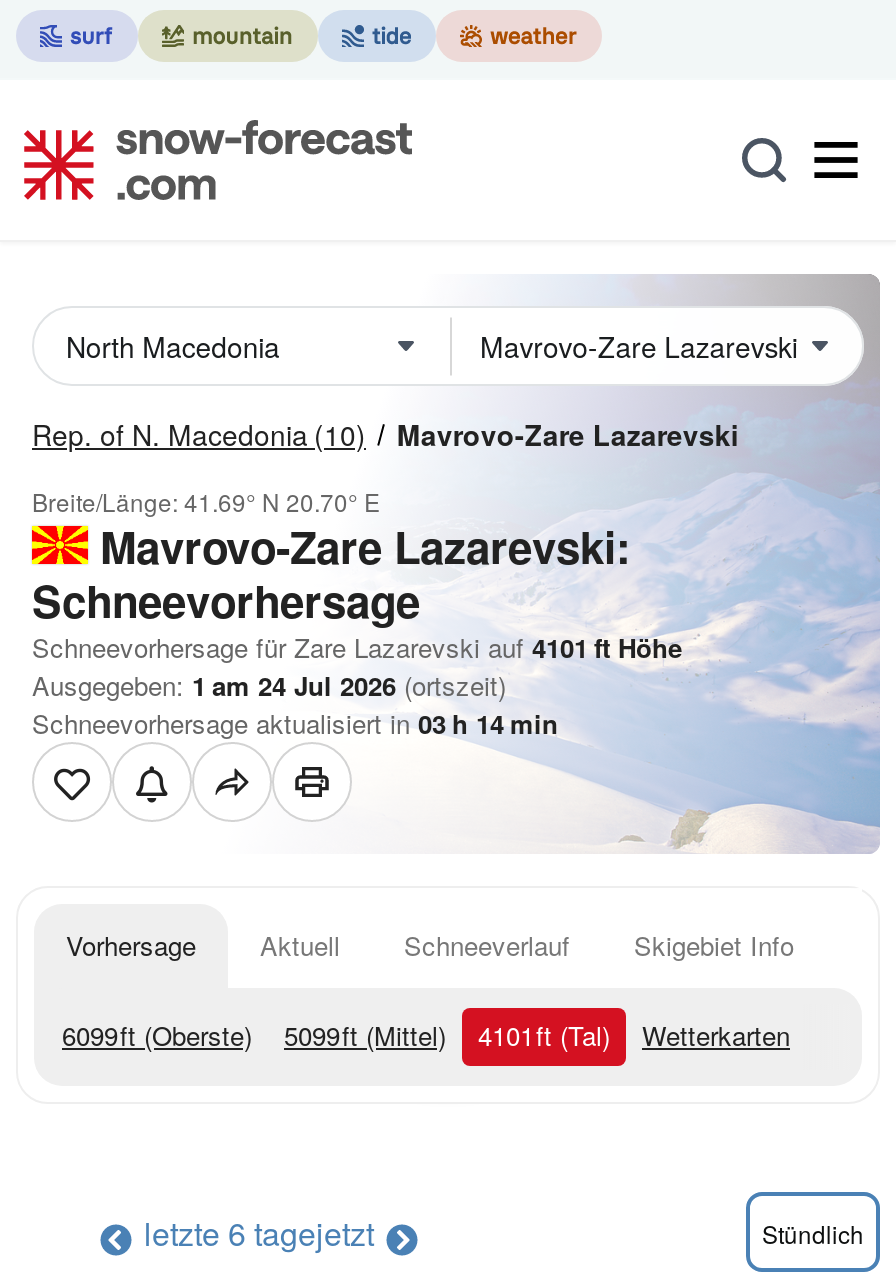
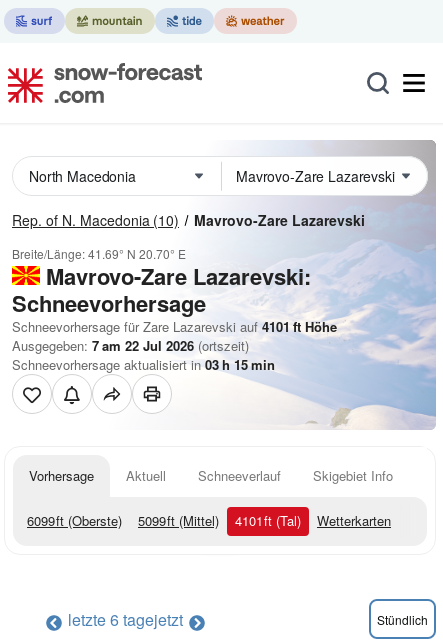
- Ausgegeben: 1 am 24 Jul 2026 (ortszeit)
+ Ausgegeben: 7 am 22 Jul 2026 (ortszeit)

- Schneevorhersage aktualisiert in 03 h 14 min
+ Schneevorhersage aktualisiert in 03 h 15 min
